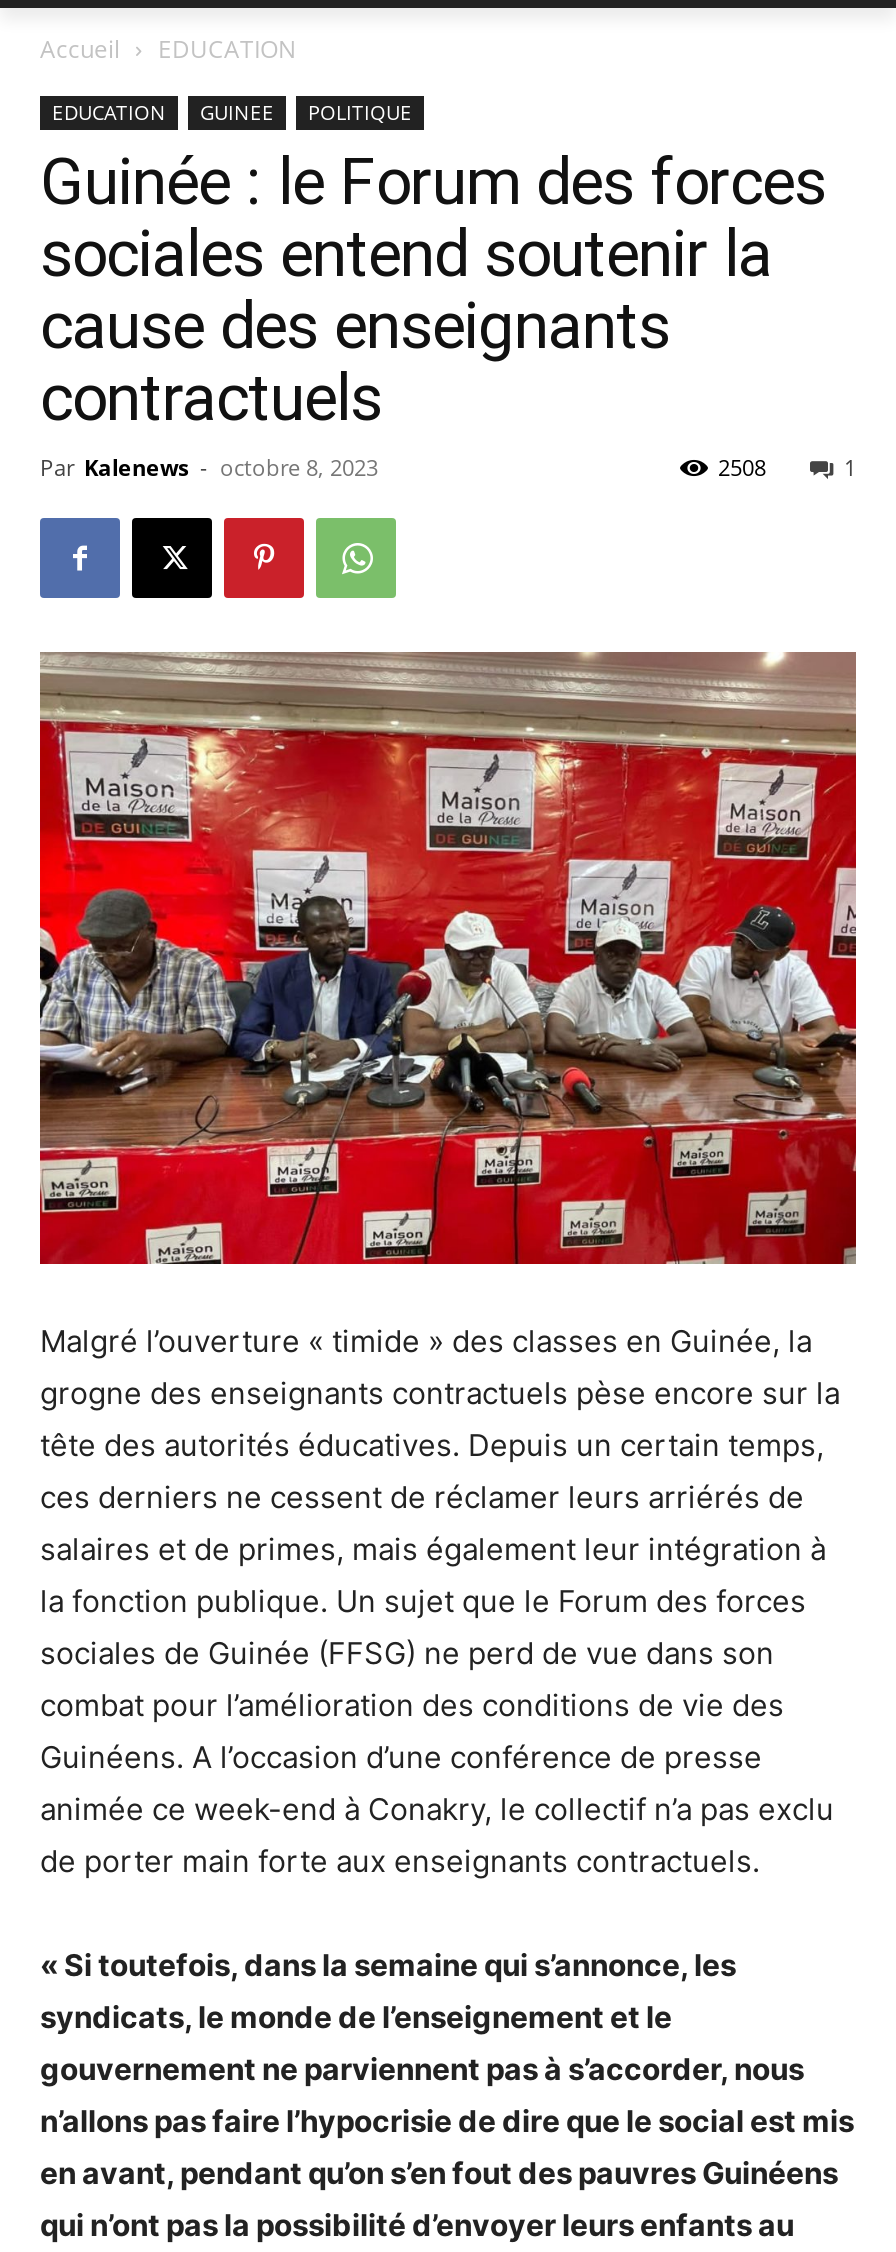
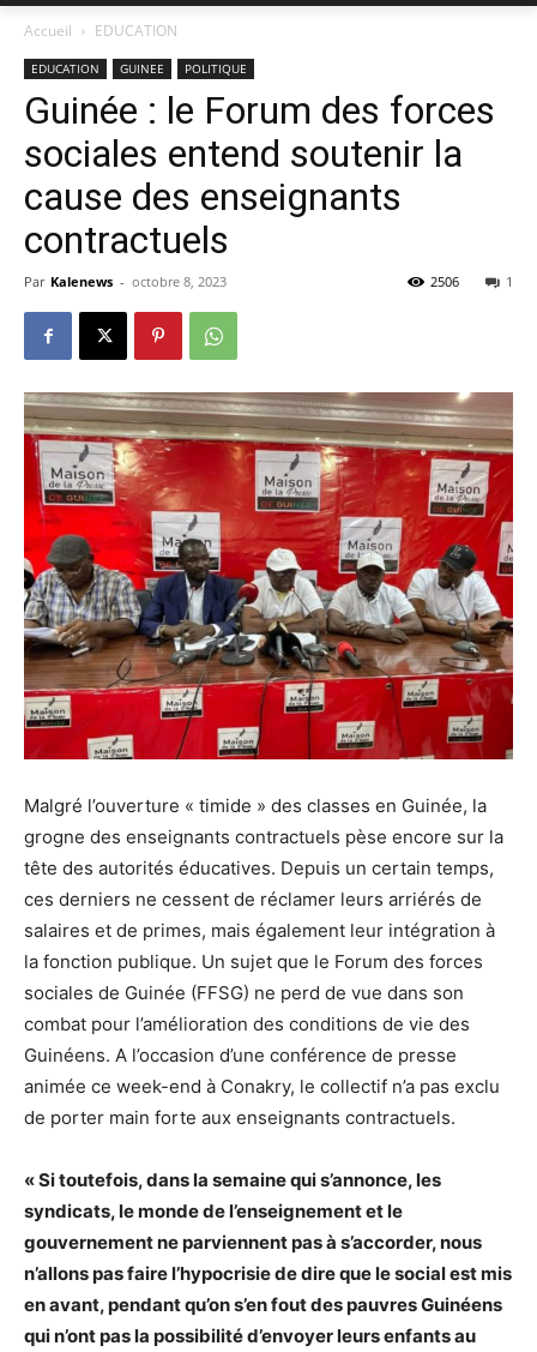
- 2508
+ 2506
